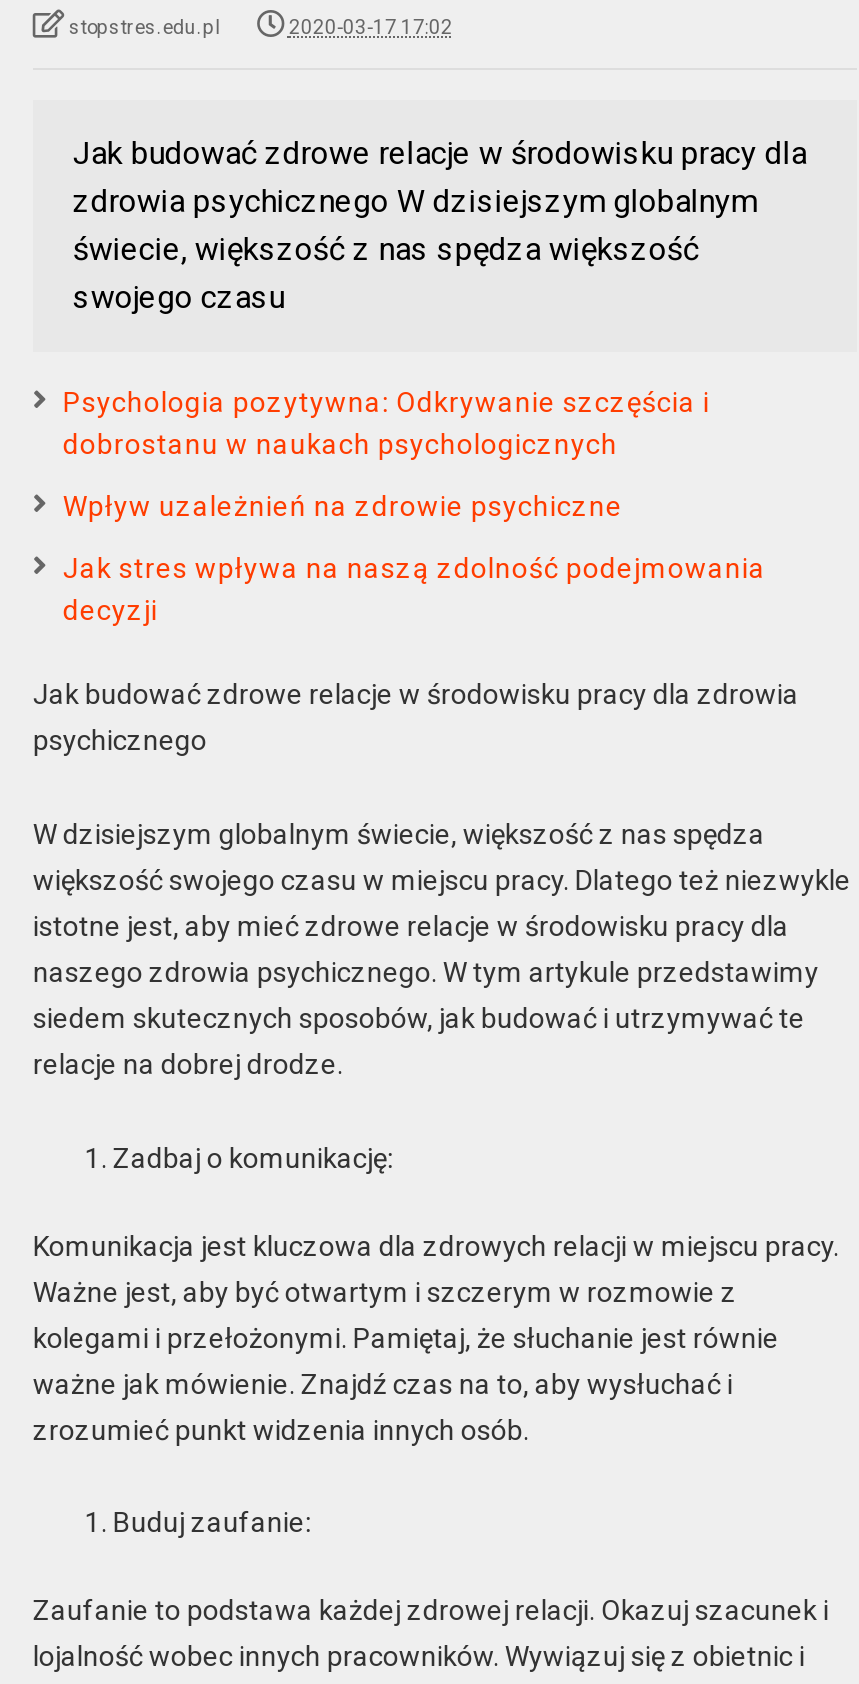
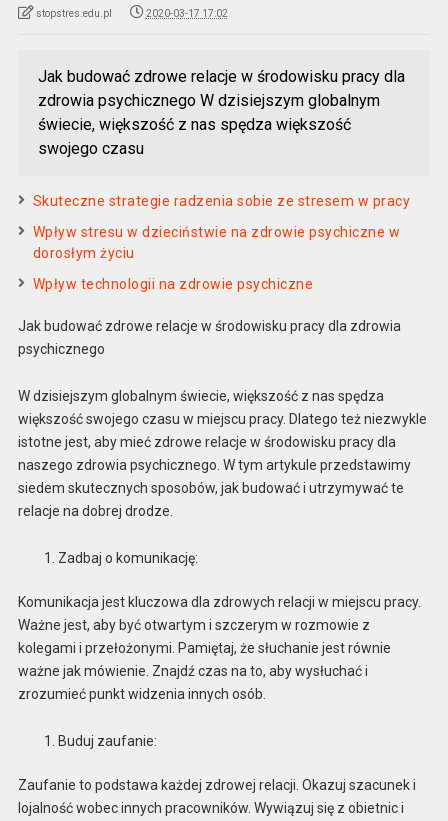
- Psychologia pozytywna: Odkrywanie szczęścia i
- dobrostanu w naukach psychologicznych
+ Skuteczne strategie radzenia sobie ze stresem w pracy

- Wpływ uzależnień na zdrowie psychiczne
+ Wpływ stresu w dzieciństwie na zdrowie psychiczne w
+ dorosłym życiu

- Jak stres wpływa na naszą zdolność podejmowania
- decyzji
+ Wpływ technologii na zdrowie psychiczne
